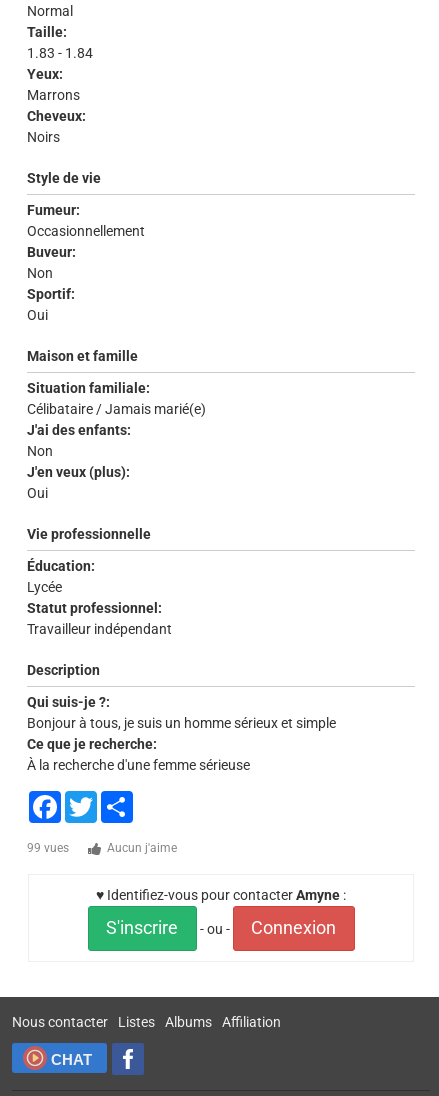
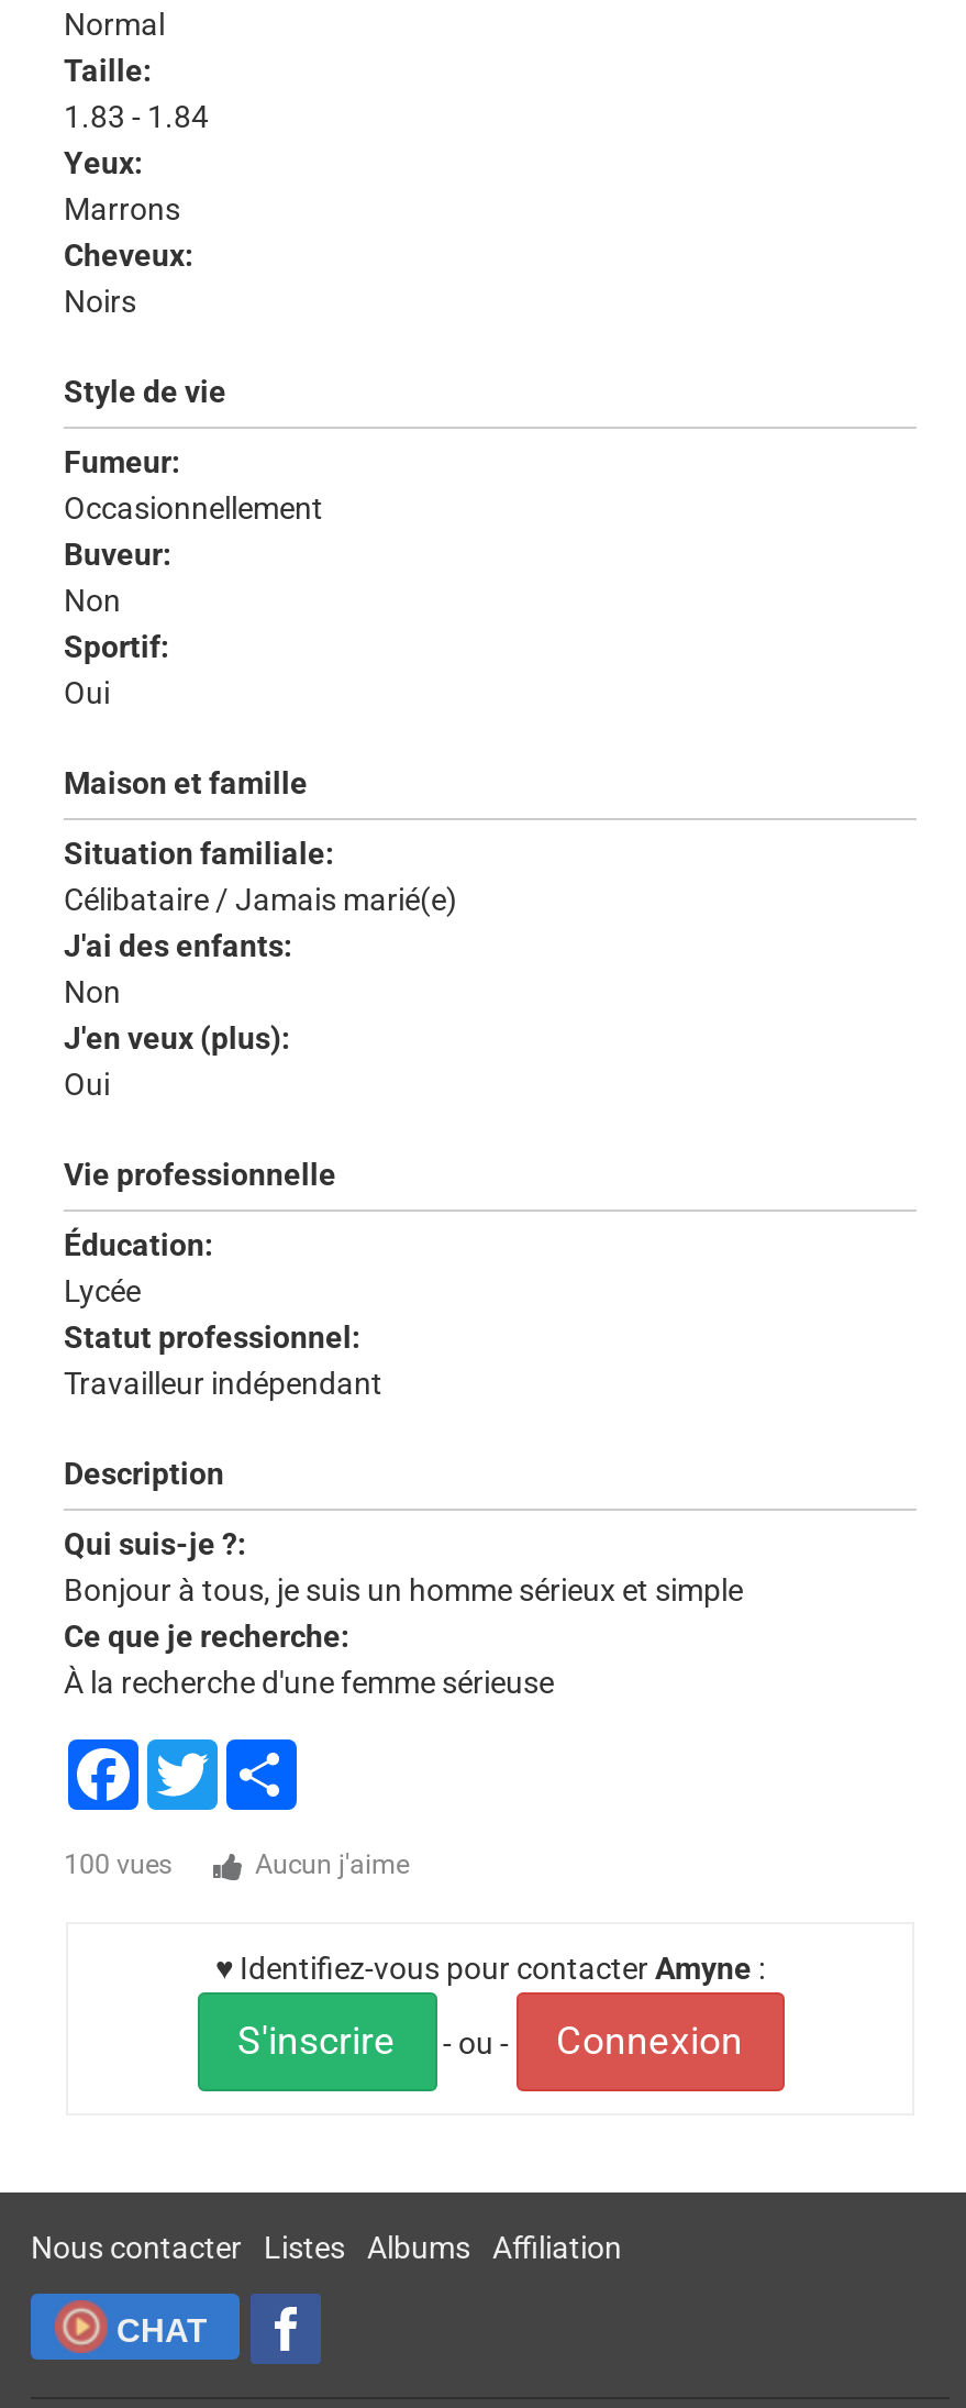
- 99 vues
+ 100 vues
